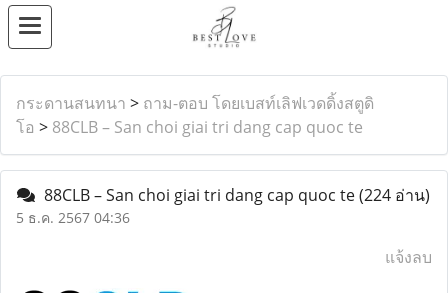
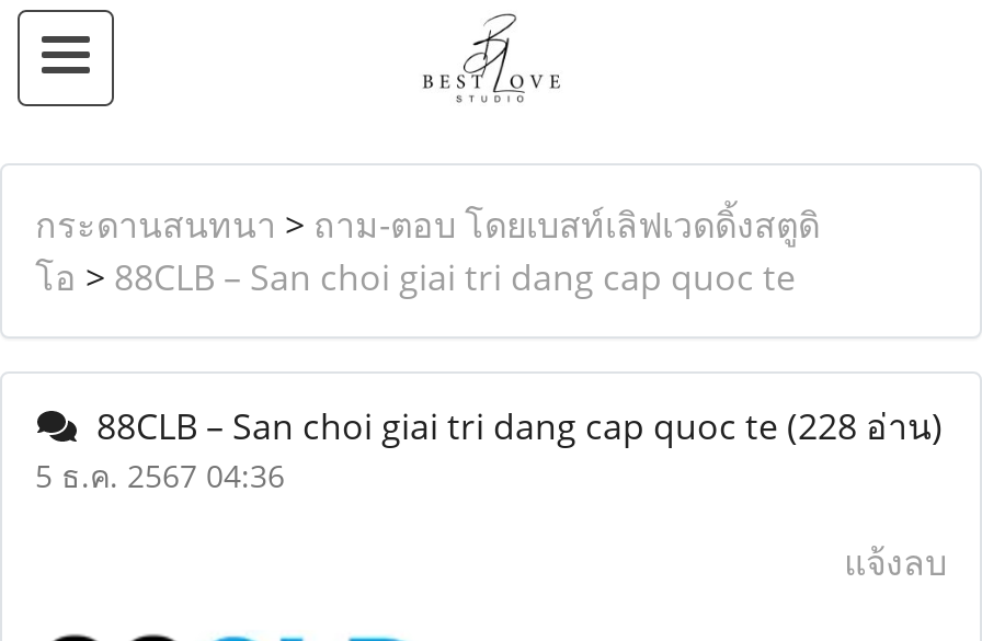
- 88CLB – San choi giai tri dang cap quoc te (224 อ่าน)
+ 88CLB – San choi giai tri dang cap quoc te (228 อ่าน)
